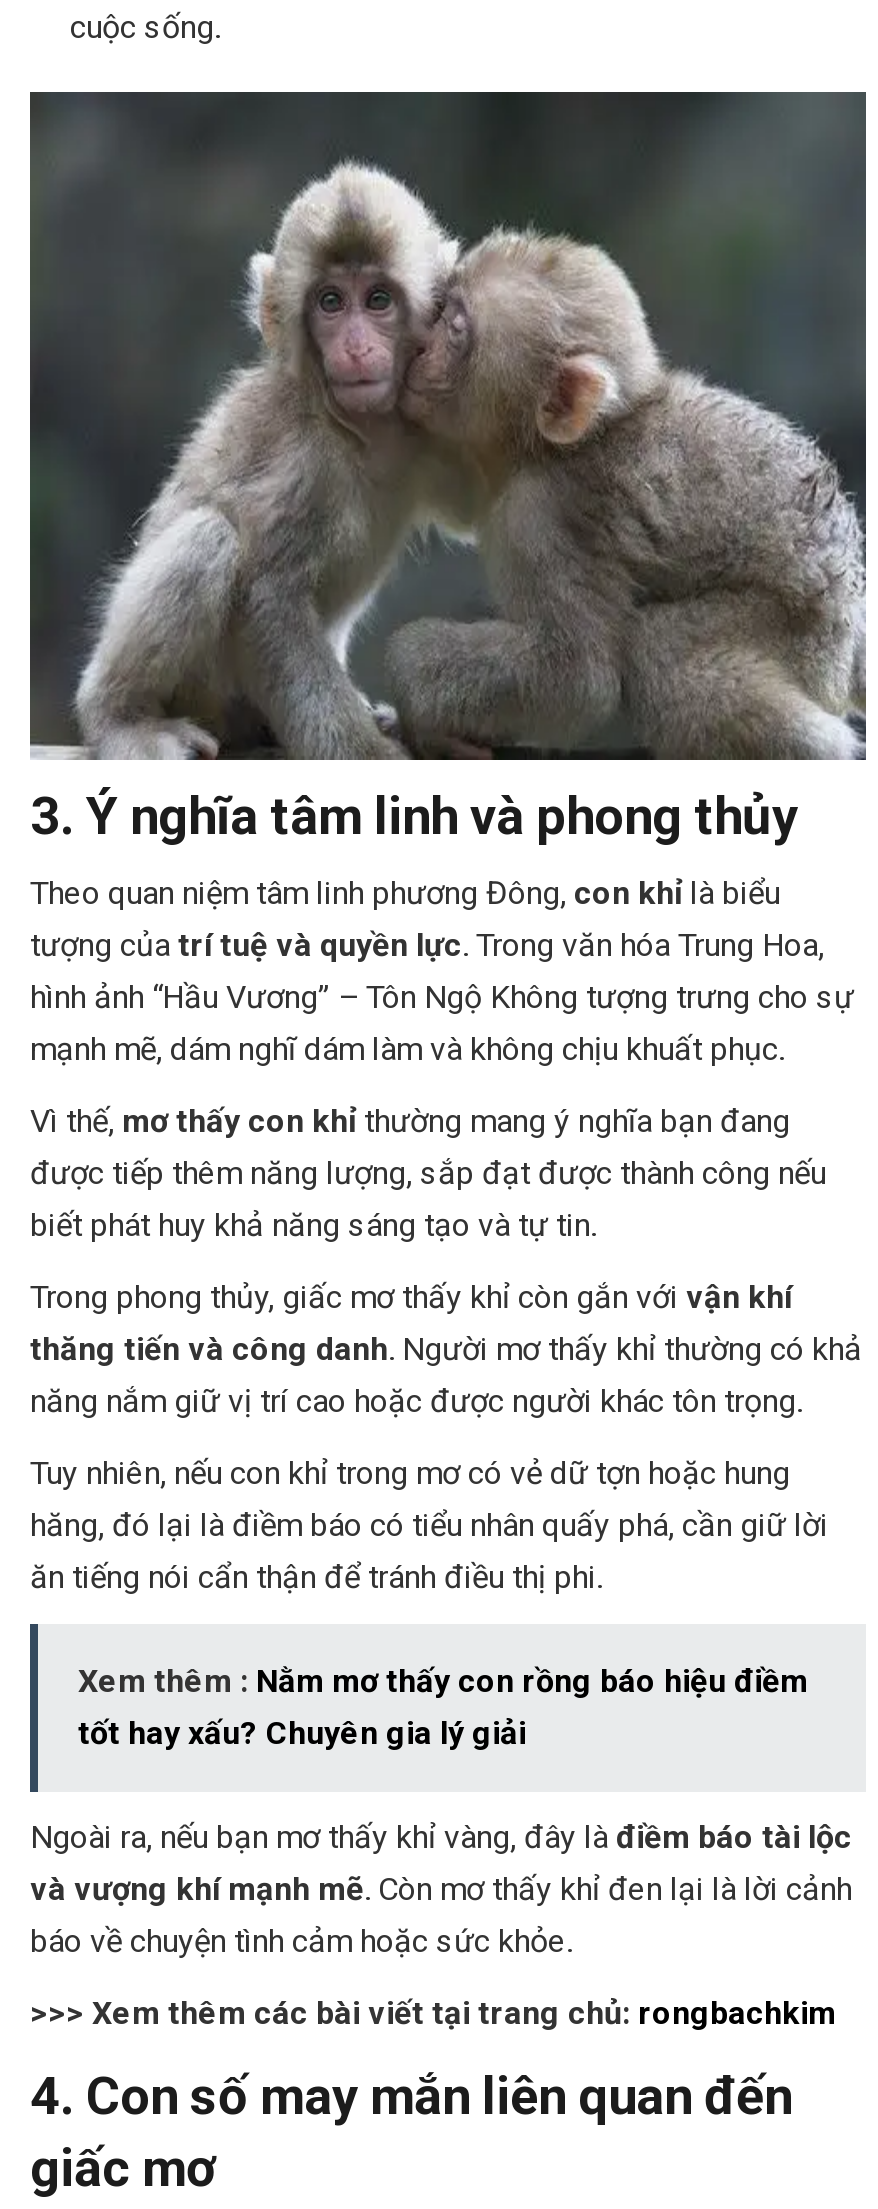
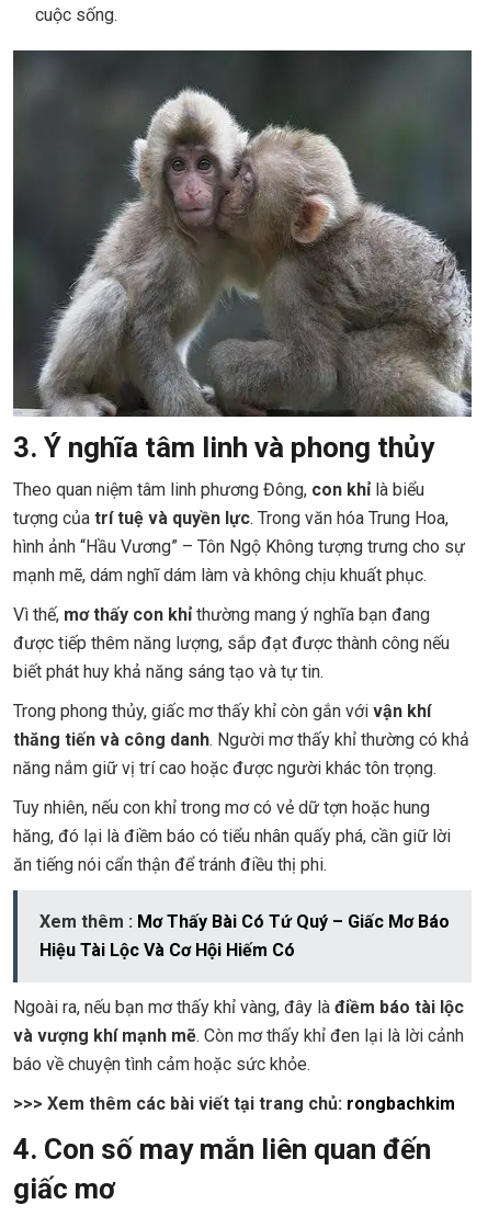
- Xem thêm : Nằm mơ thấy con rồng báo hiệu điềm
- tốt hay xấu? Chuyên gia lý giải
+ Xem thêm : Mơ Thấy Bài Có Tứ Quý – Giấc Mơ Báo
+ Hiệu Tài Lộc Và Cơ Hội Hiếm Có
